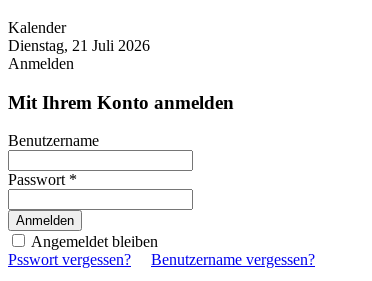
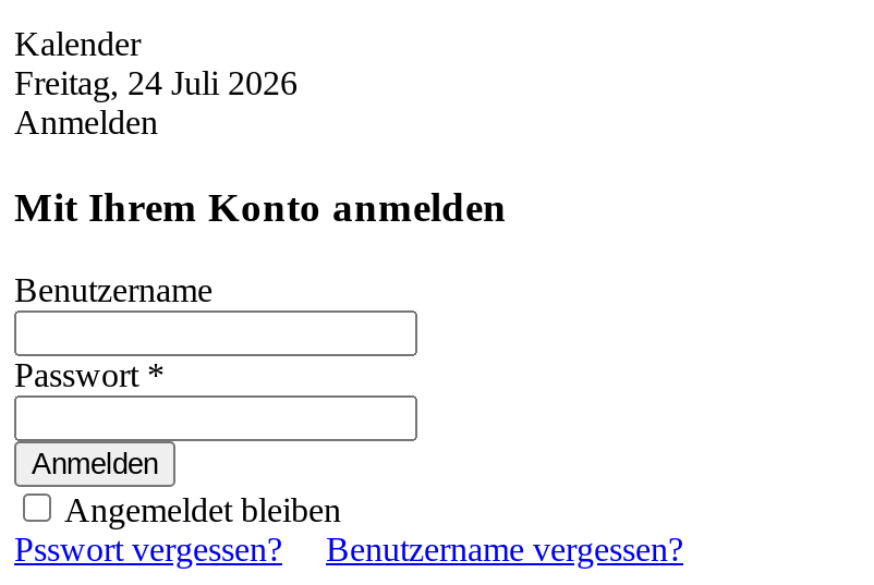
- Dienstag, 21 Juli 2026
+ Freitag, 24 Juli 2026
